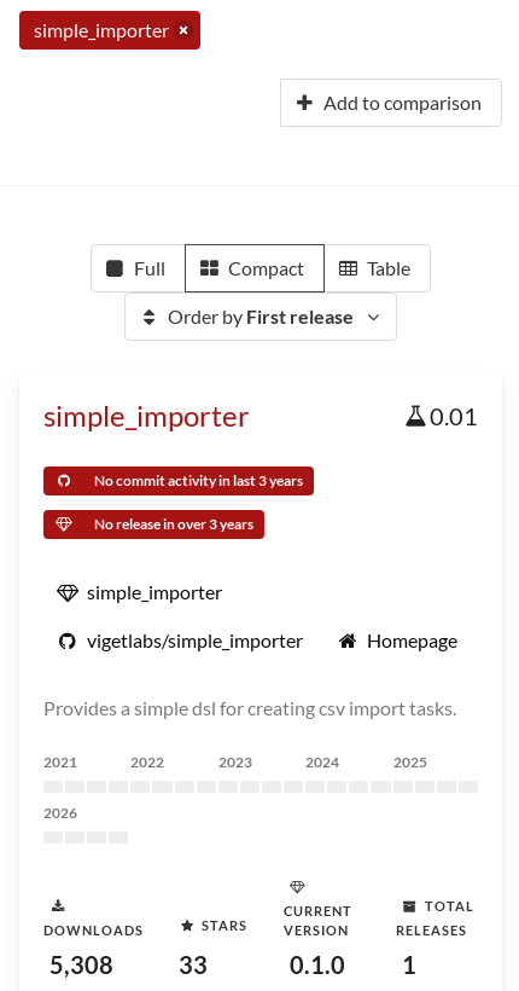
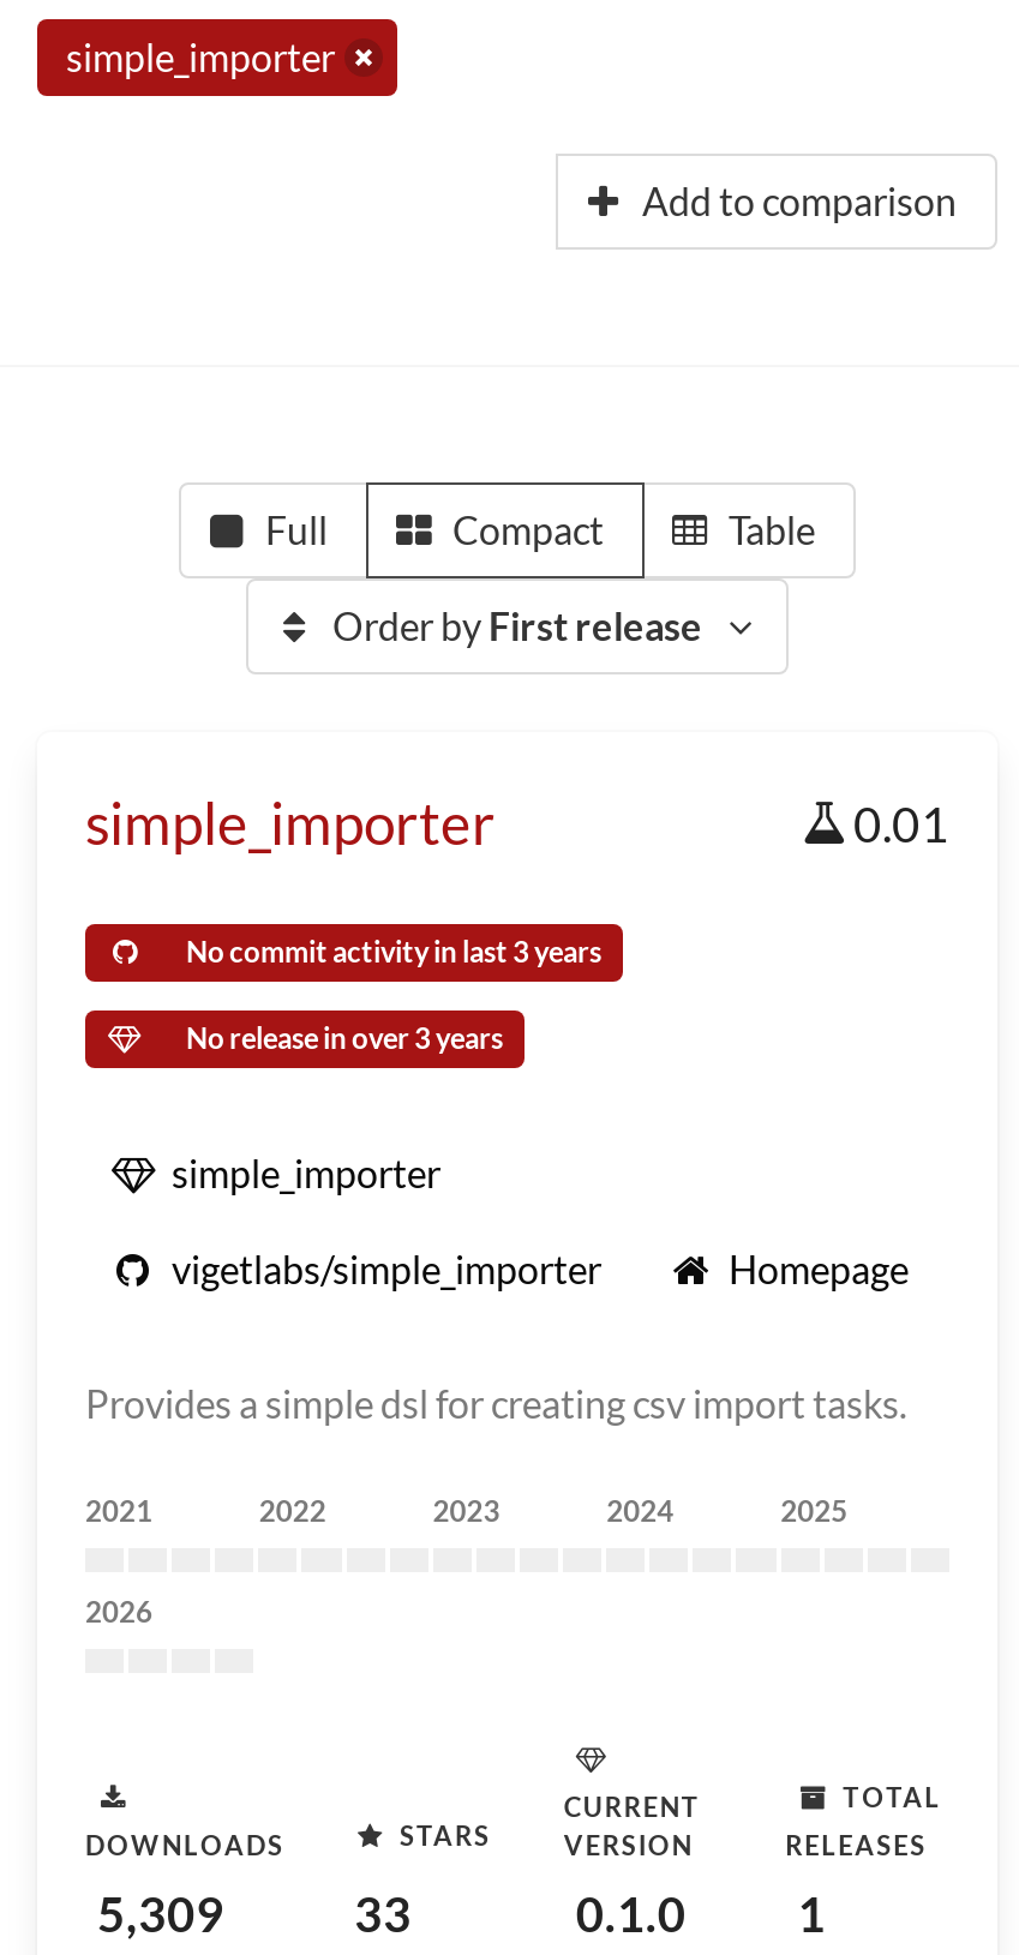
- 5,308
+ 5,309
